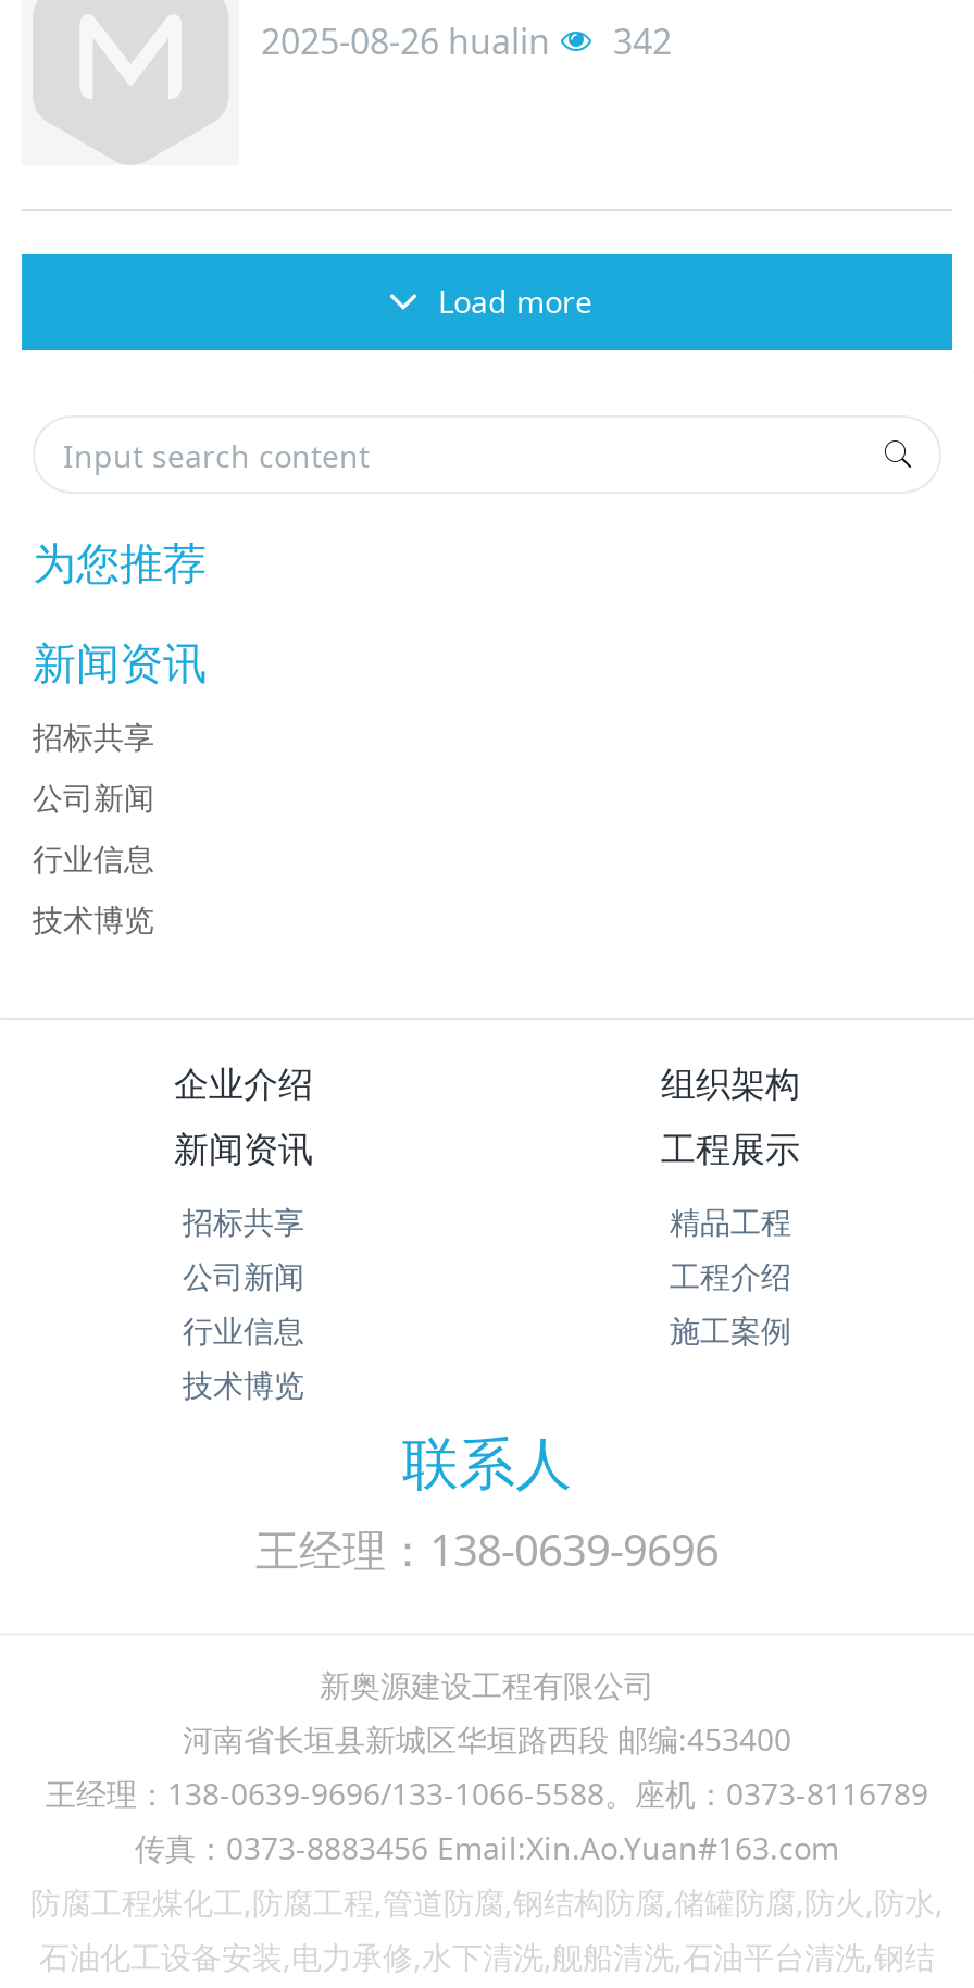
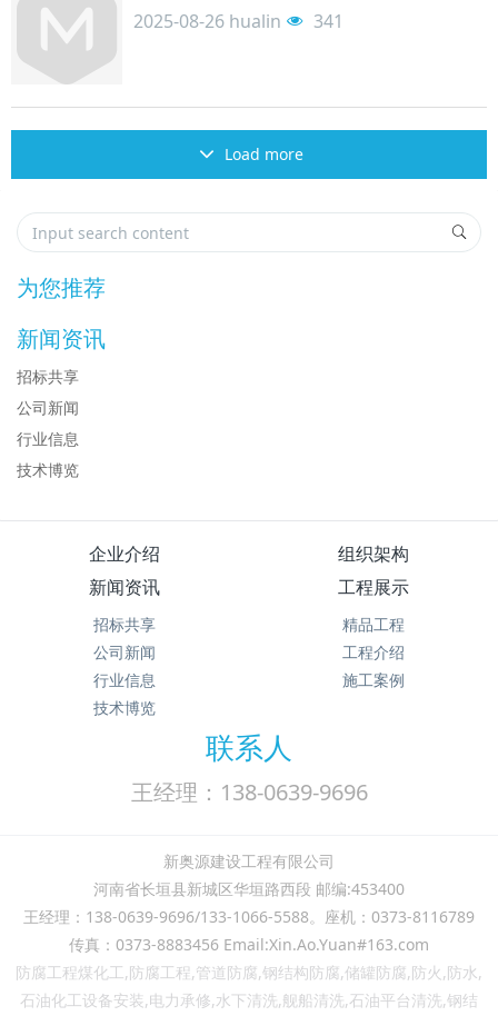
- 2025-08-26 hualin 342
+ 2025-08-26 hualin 341
